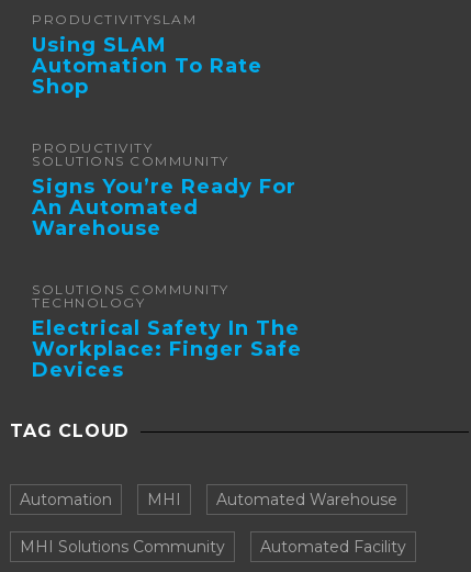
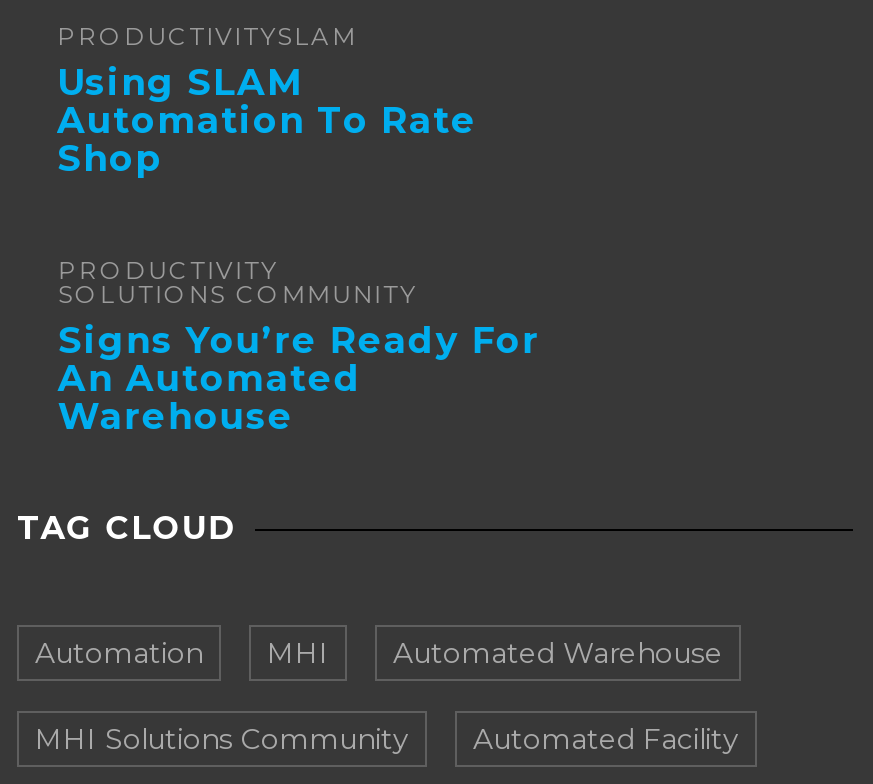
- SOLUTIONS COMMUNITY
- TECHNOLOGY
- Electrical Safety In The
- Workplace: Finger Safe
- Devices
